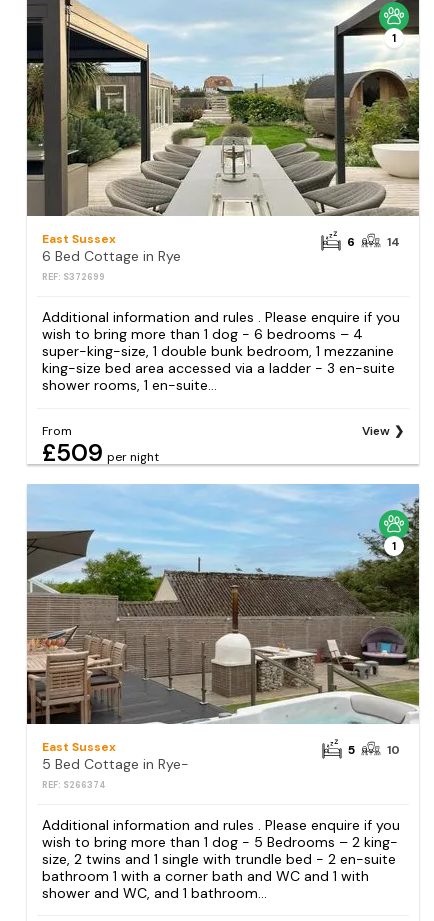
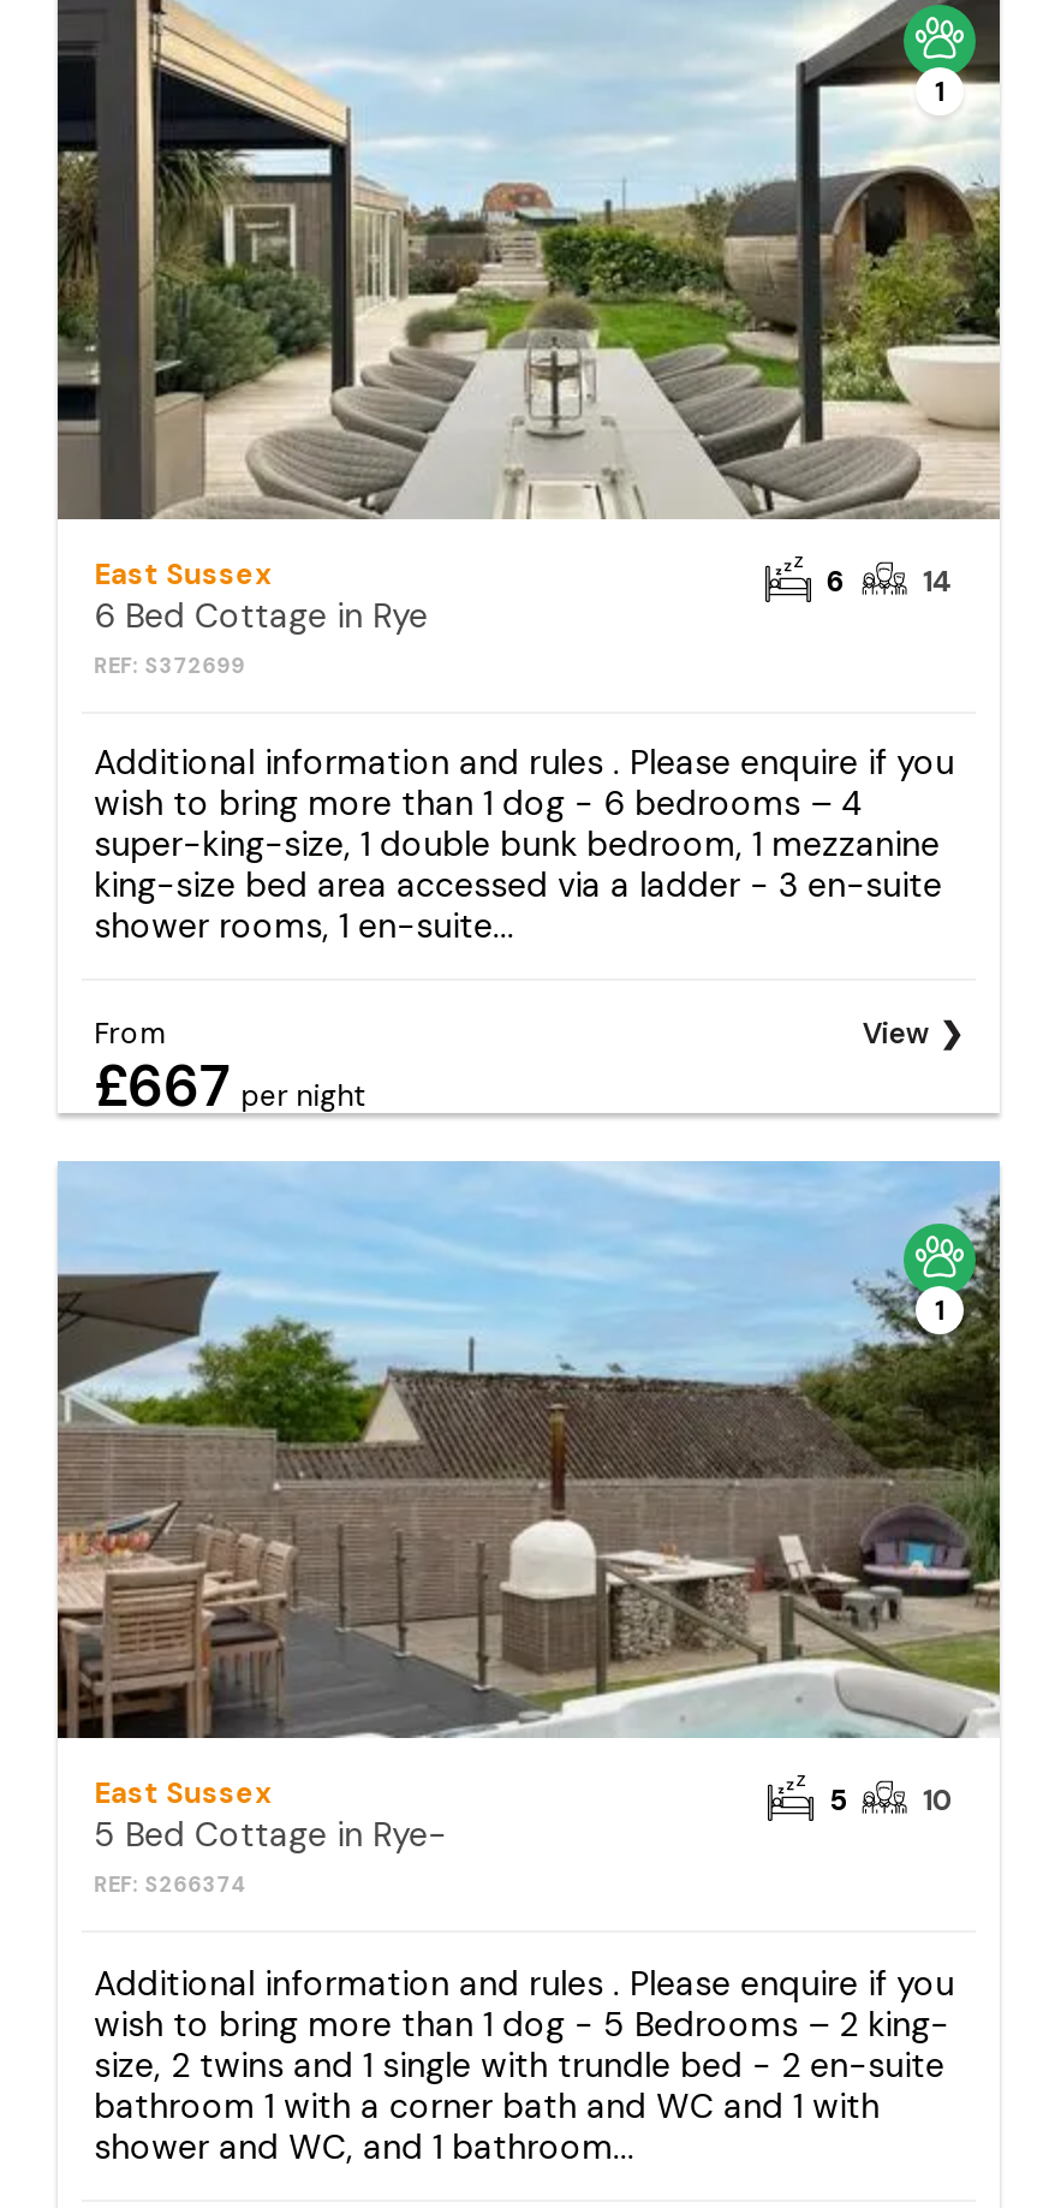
- £509 per night
+ £667 per night
